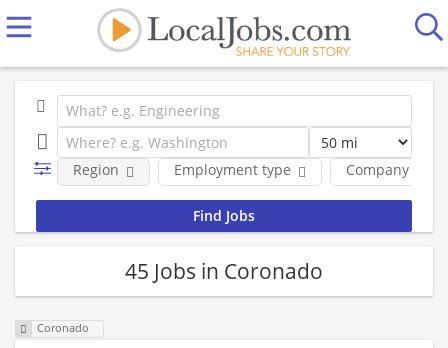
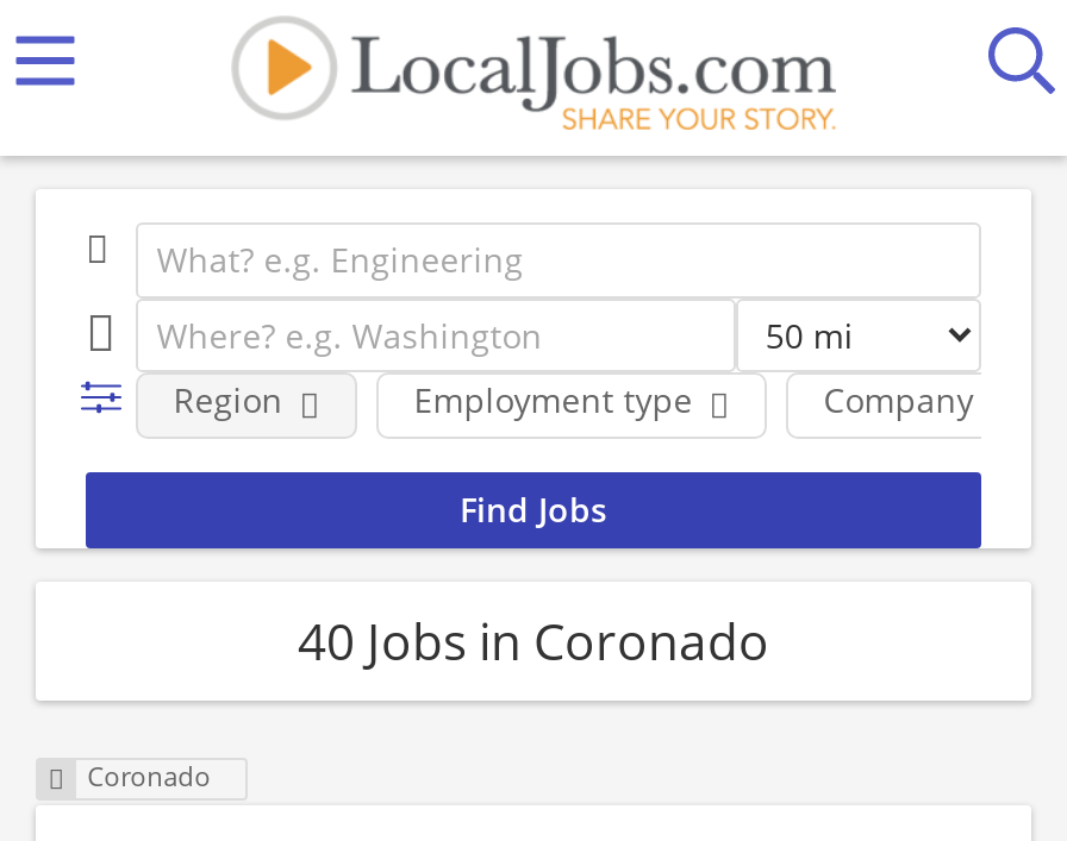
- 45 Jobs in Coronado
+ 40 Jobs in Coronado
